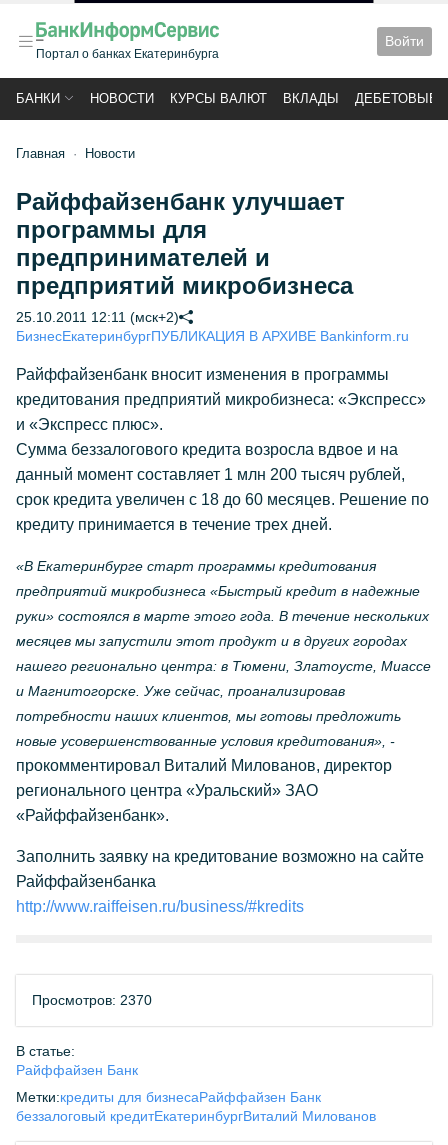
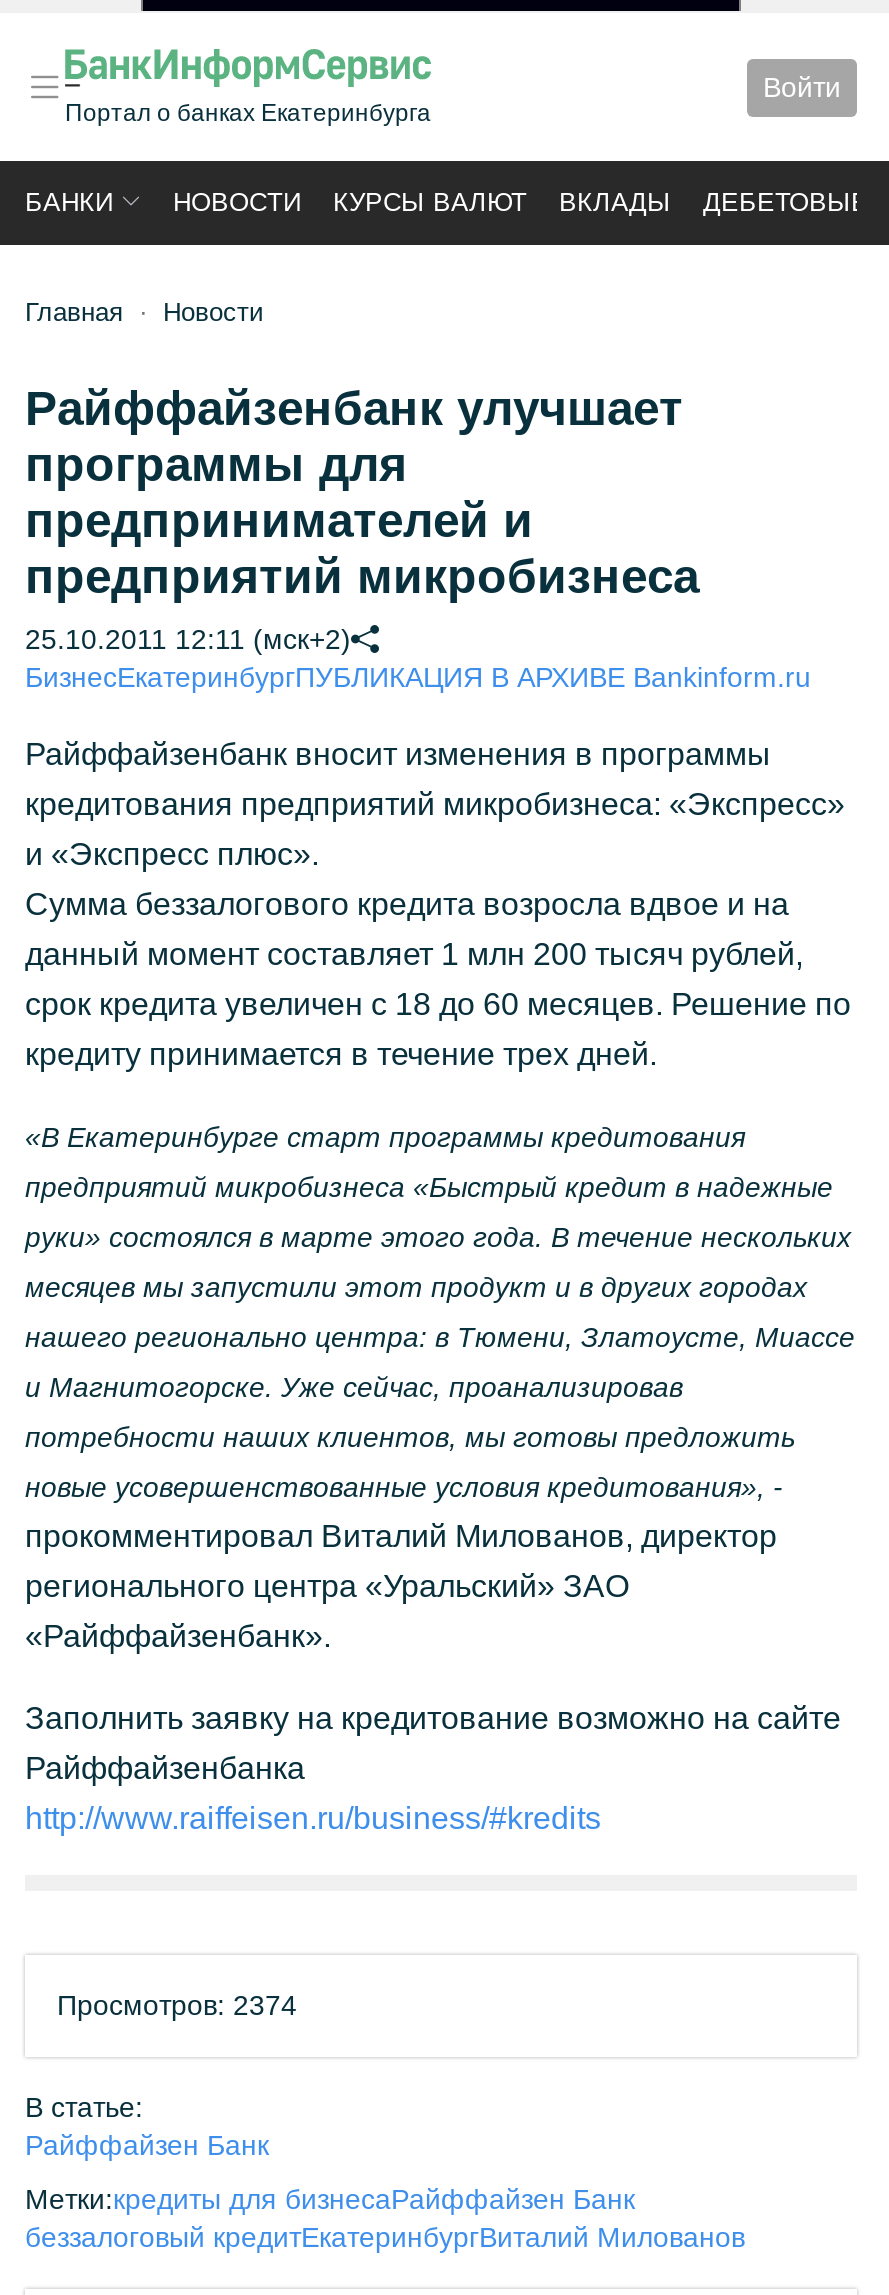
- Просмотров: 2370
+ Просмотров: 2374
